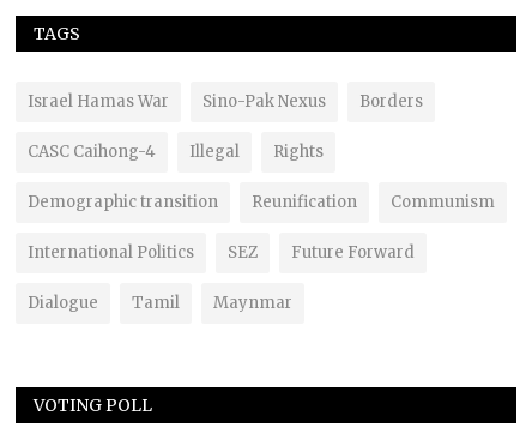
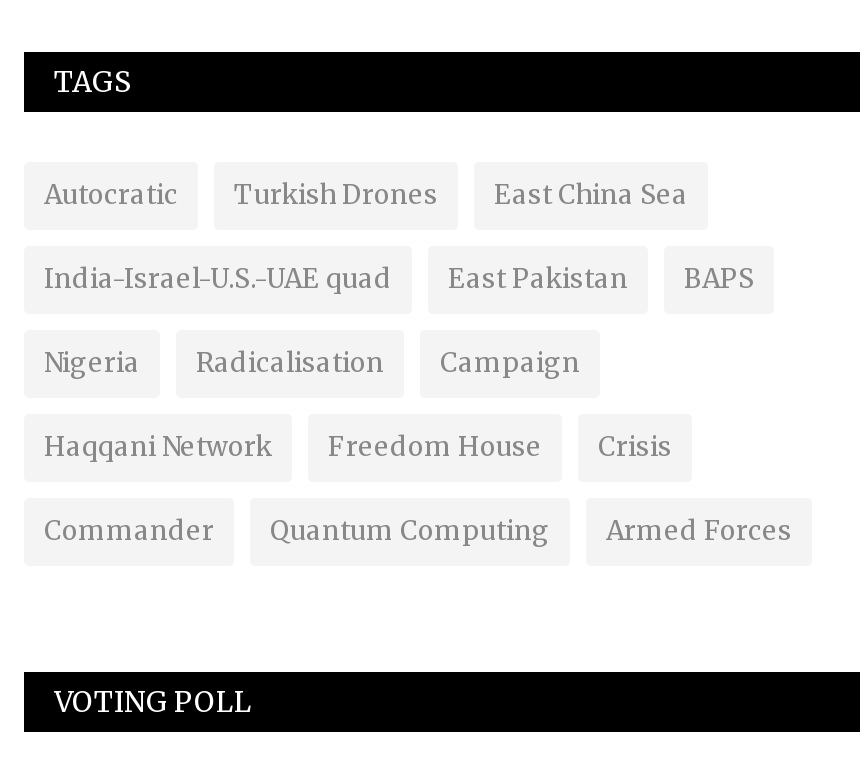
- Israel Hamas War
- Sino-Pak Nexus
- Borders
+ Autocratic
+ Turkish Drones
+ East China Sea

- CASC Caihong-4
- Illegal
- Rights
+ India-Israel-U.S.-UAE quad
+ East Pakistan
+ BAPS

- Demographic transition
- Reunification
- Communism
+ Nigeria
+ Radicalisation
+ Campaign

- International Politics
- SEZ
- Future Forward
+ Haqqani Network
+ Freedom House
+ Crisis

- Dialogue
- Tamil
- Maynmar
+ Commander
+ Quantum Computing
+ Armed Forces
